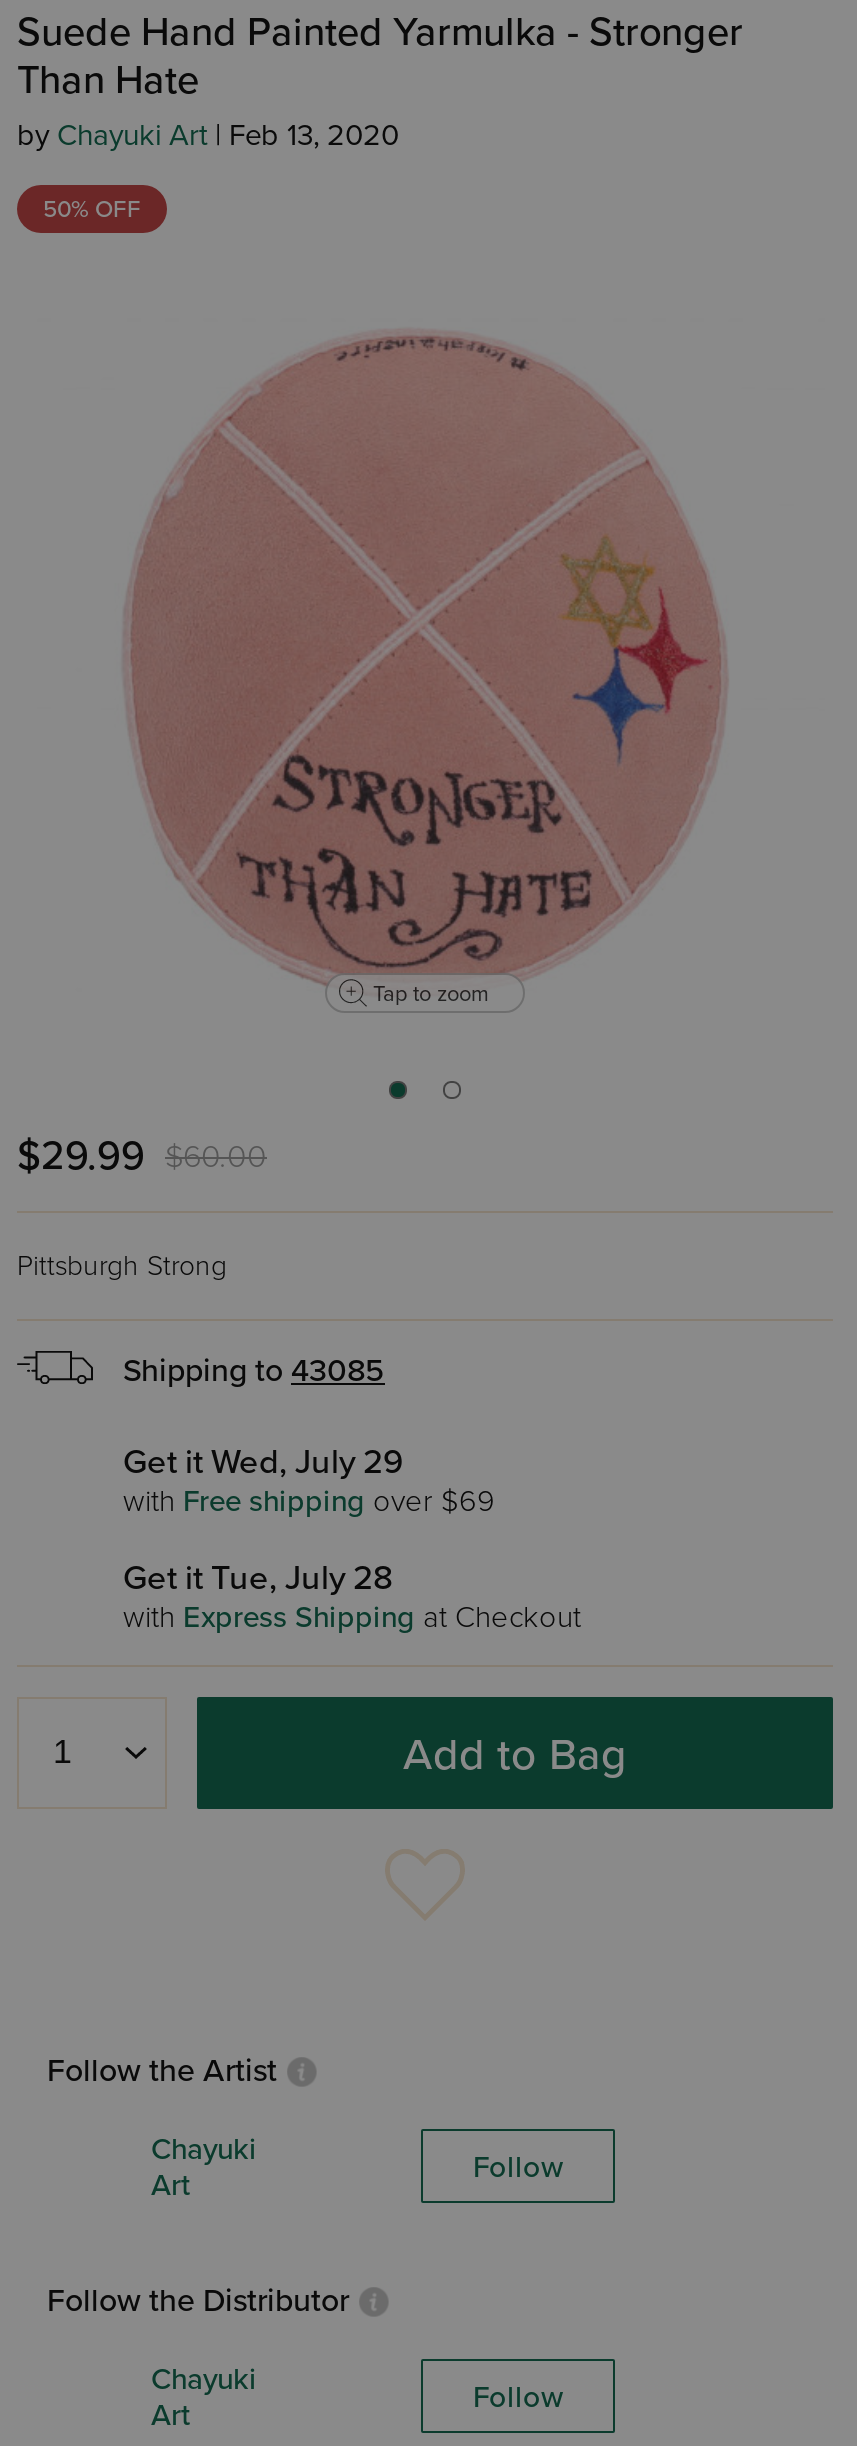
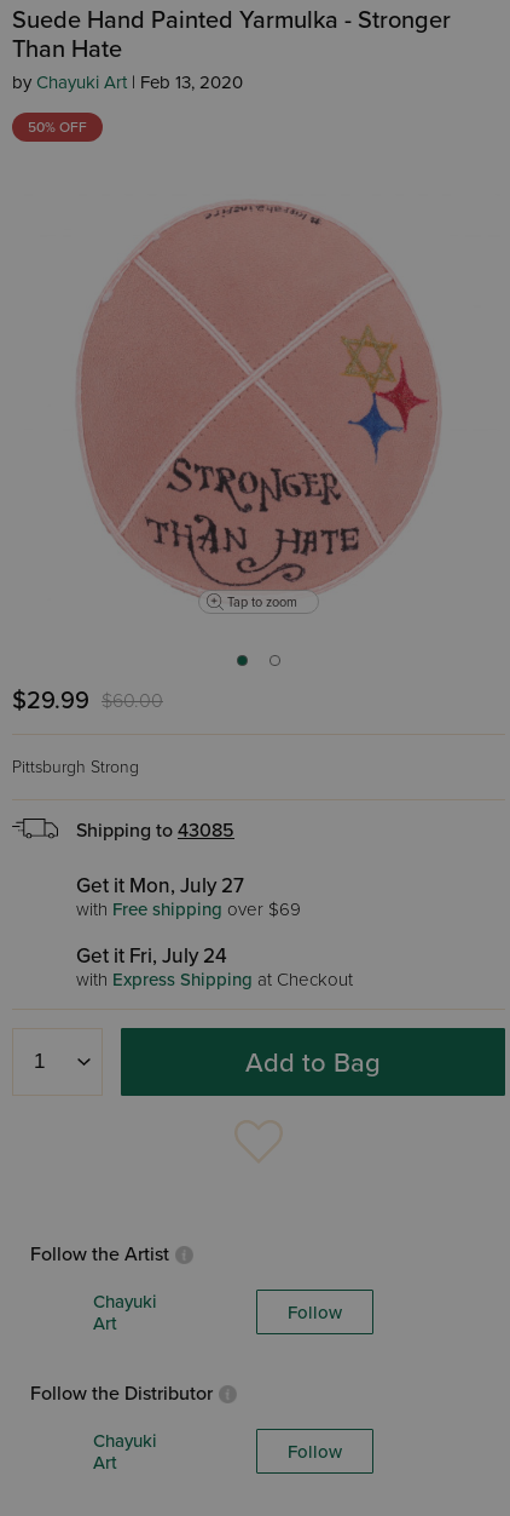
- Get it Wed, July 29
+ Get it Mon, July 27

- Get it Tue, July 28
+ Get it Fri, July 24
